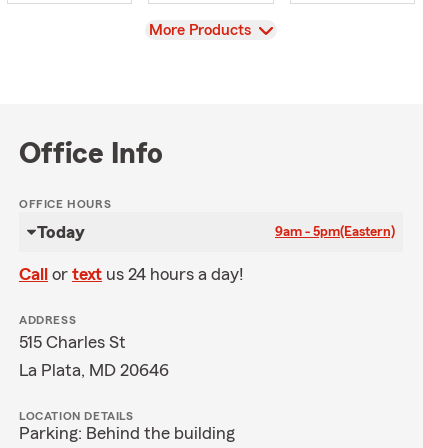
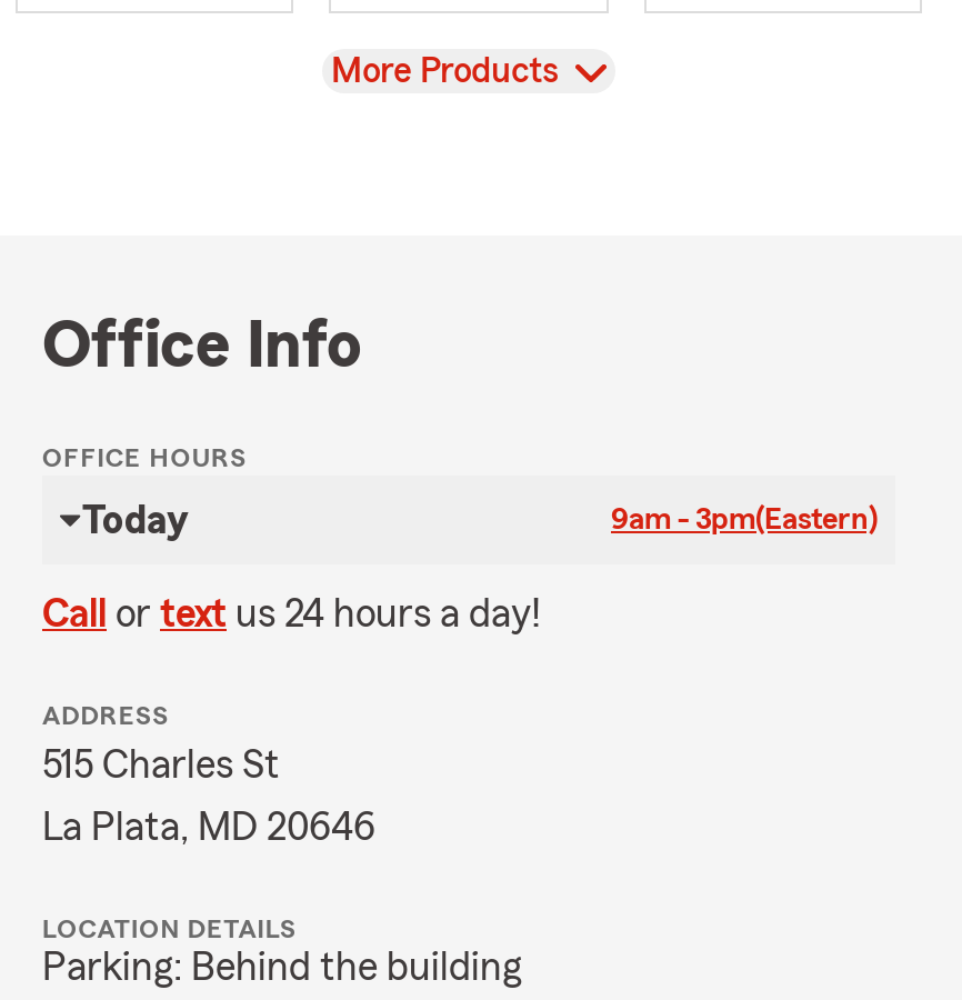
- 9am - 5pm(Eastern)
+ 9am - 3pm(Eastern)
